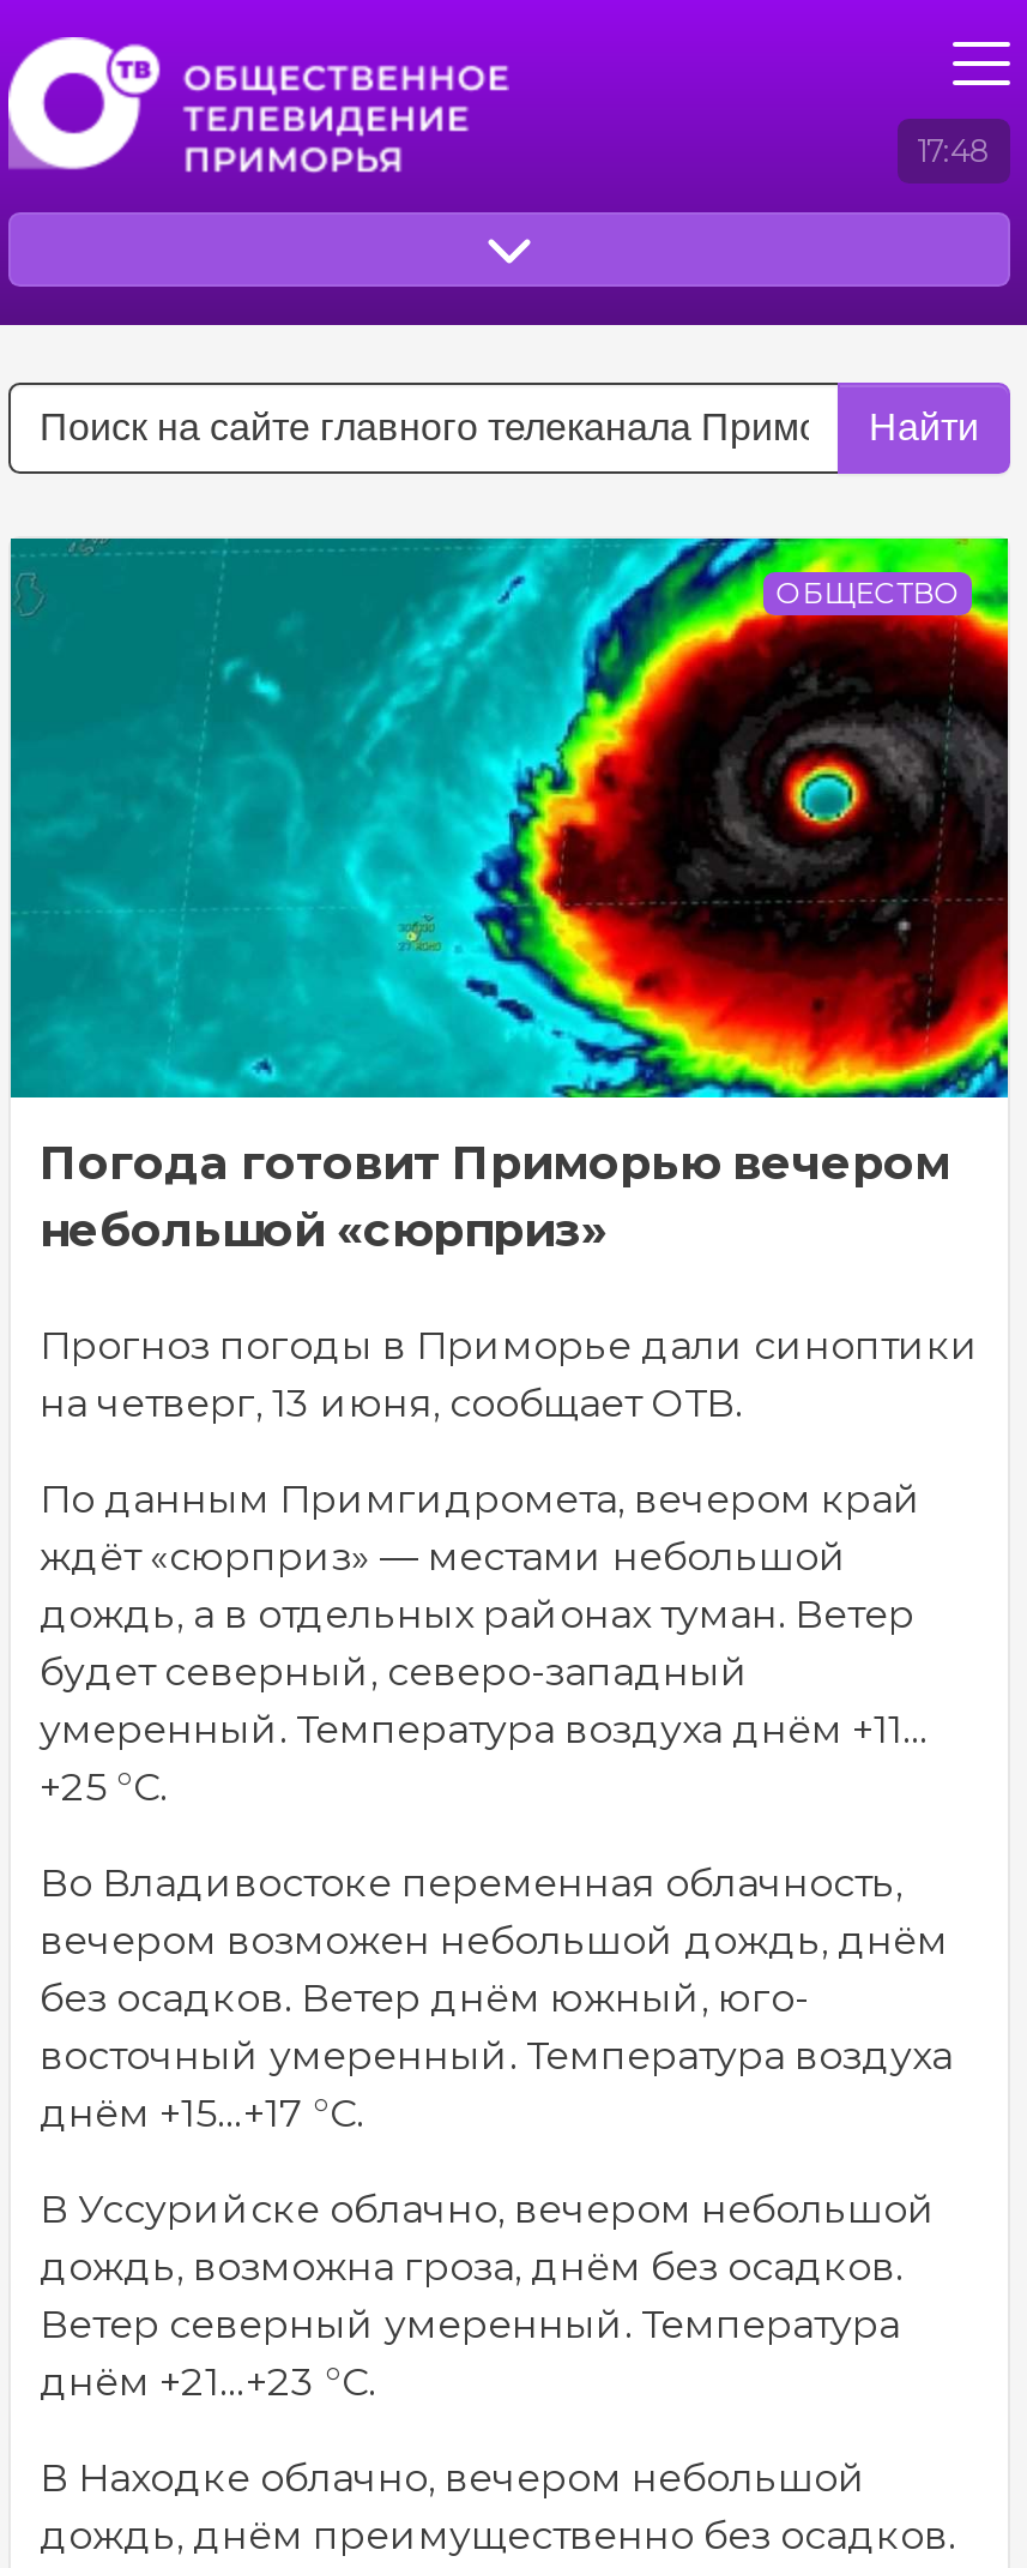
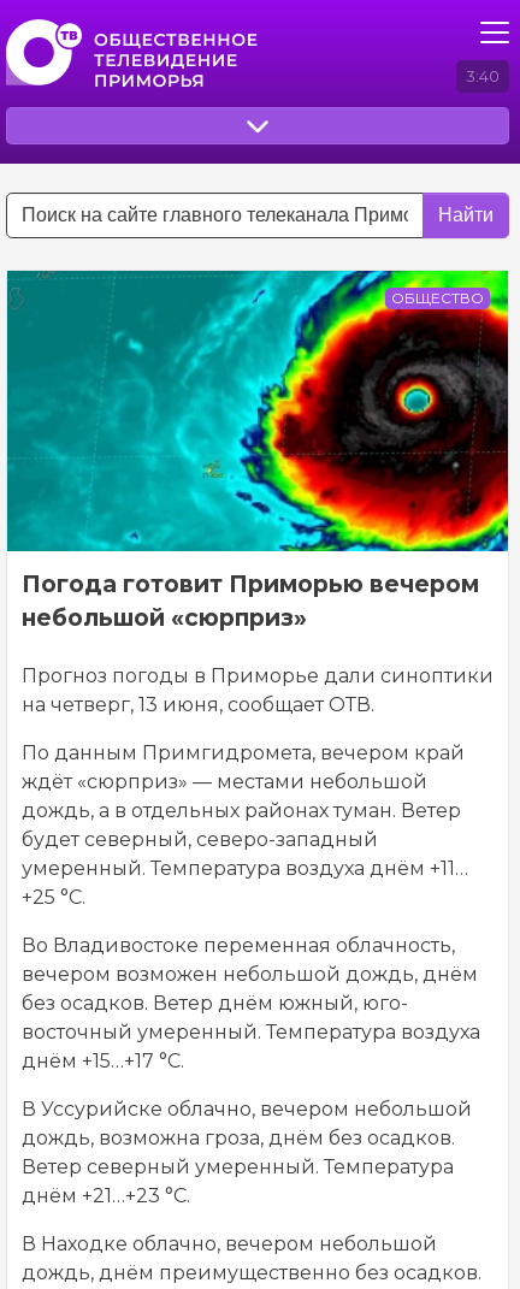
- 17:48
+ 3:40
